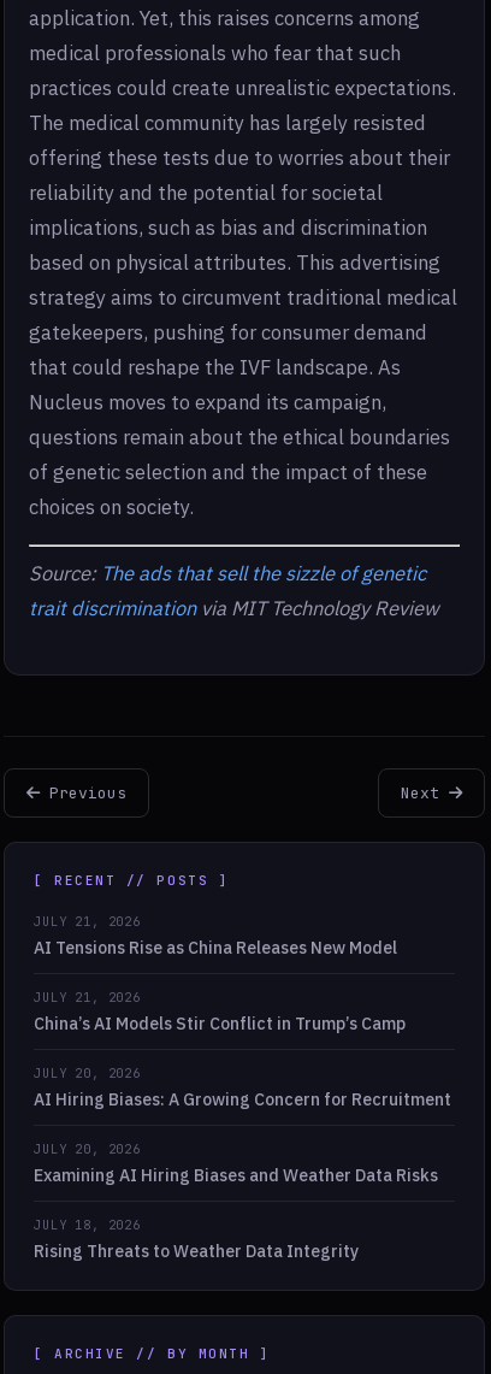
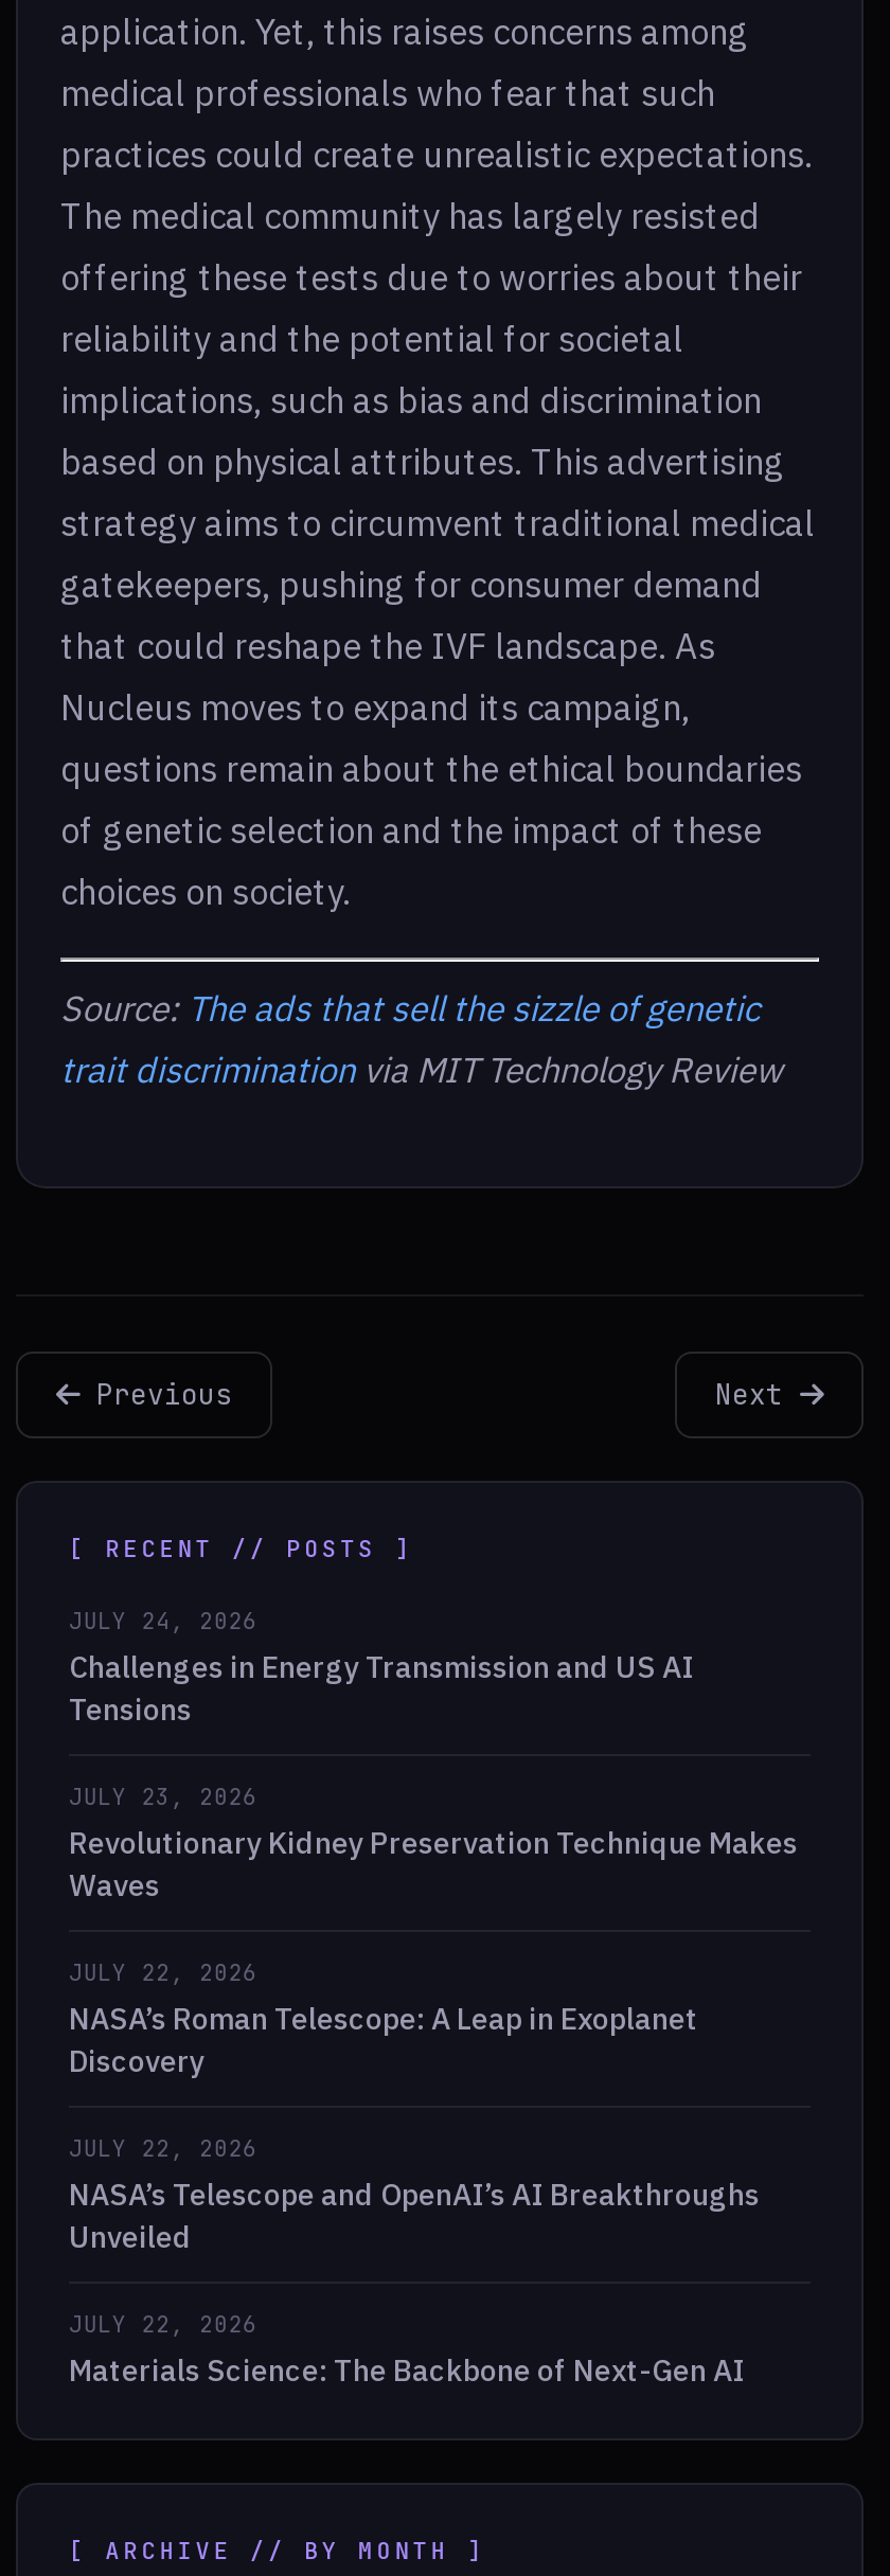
- JULY 21, 2026
- AI Tensions Rise as China Releases New Model
+ JULY 24, 2026
+ Challenges in Energy Transmission and US AI
+ Tensions

- JULY 21, 2026
- China’s AI Models Stir Conflict in Trump’s Camp
+ JULY 23, 2026
+ Revolutionary Kidney Preservation Technique Makes
+ Waves

- JULY 20, 2026
- AI Hiring Biases: A Growing Concern for Recruitment
+ JULY 22, 2026
+ NASA’s Roman Telescope: A Leap in Exoplanet
+ Discovery

- JULY 20, 2026
- Examining AI Hiring Biases and Weather Data Risks
+ JULY 22, 2026
+ NASA’s Telescope and OpenAI’s AI Breakthroughs
+ Unveiled

- JULY 18, 2026
- Rising Threats to Weather Data Integrity
+ JULY 22, 2026
+ Materials Science: The Backbone of Next-Gen AI
